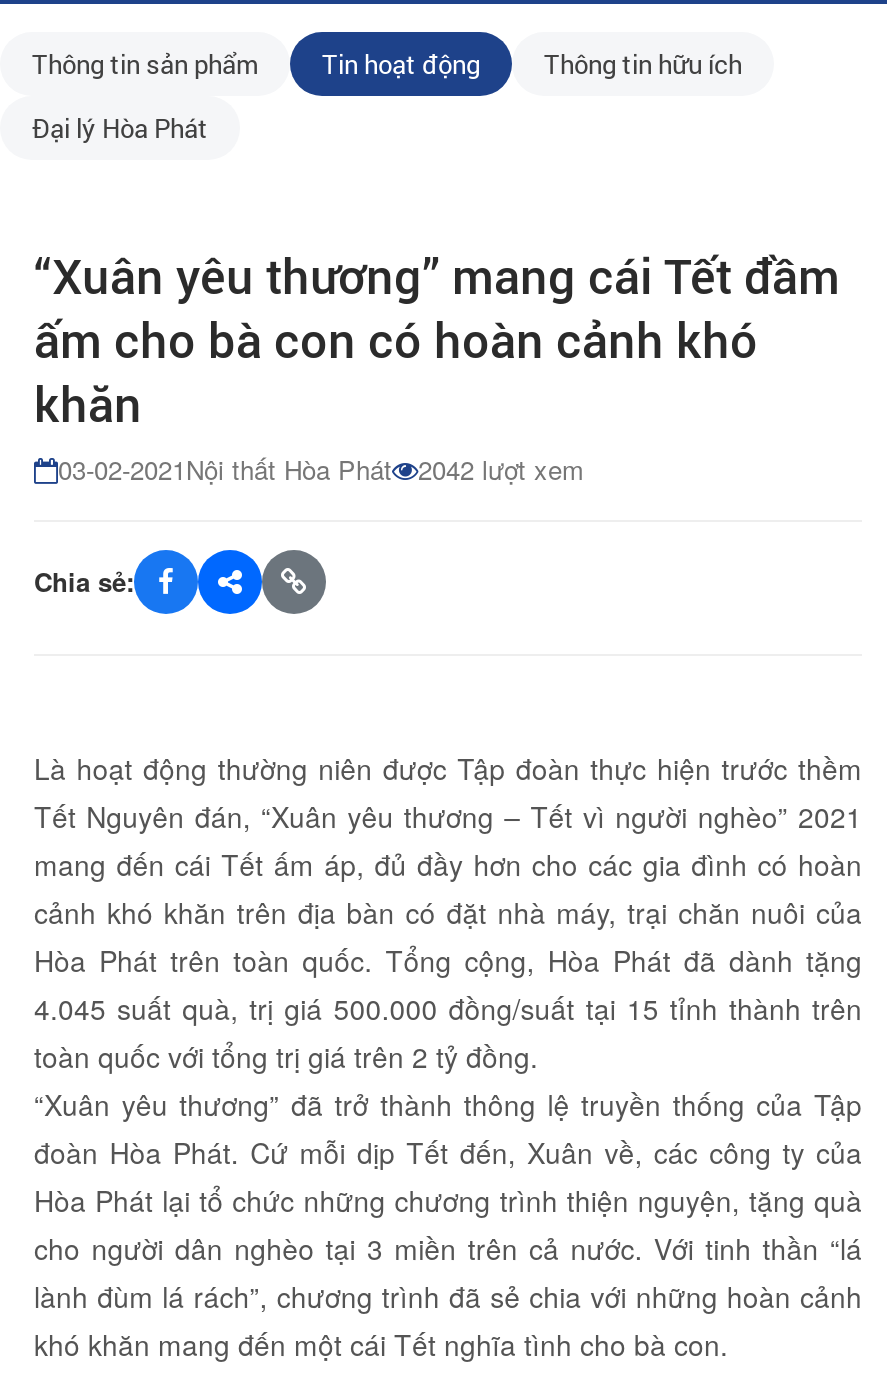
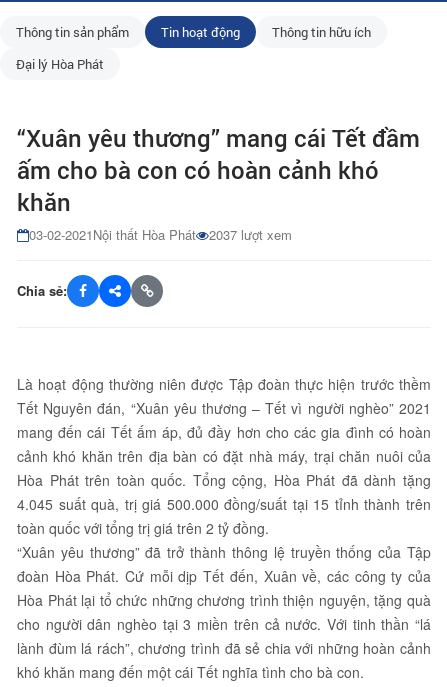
- 03-02-2021 Nội thất Hòa Phát 2042 lượt xem
+ 03-02-2021 Nội thất Hòa Phát 2037 lượt xem
